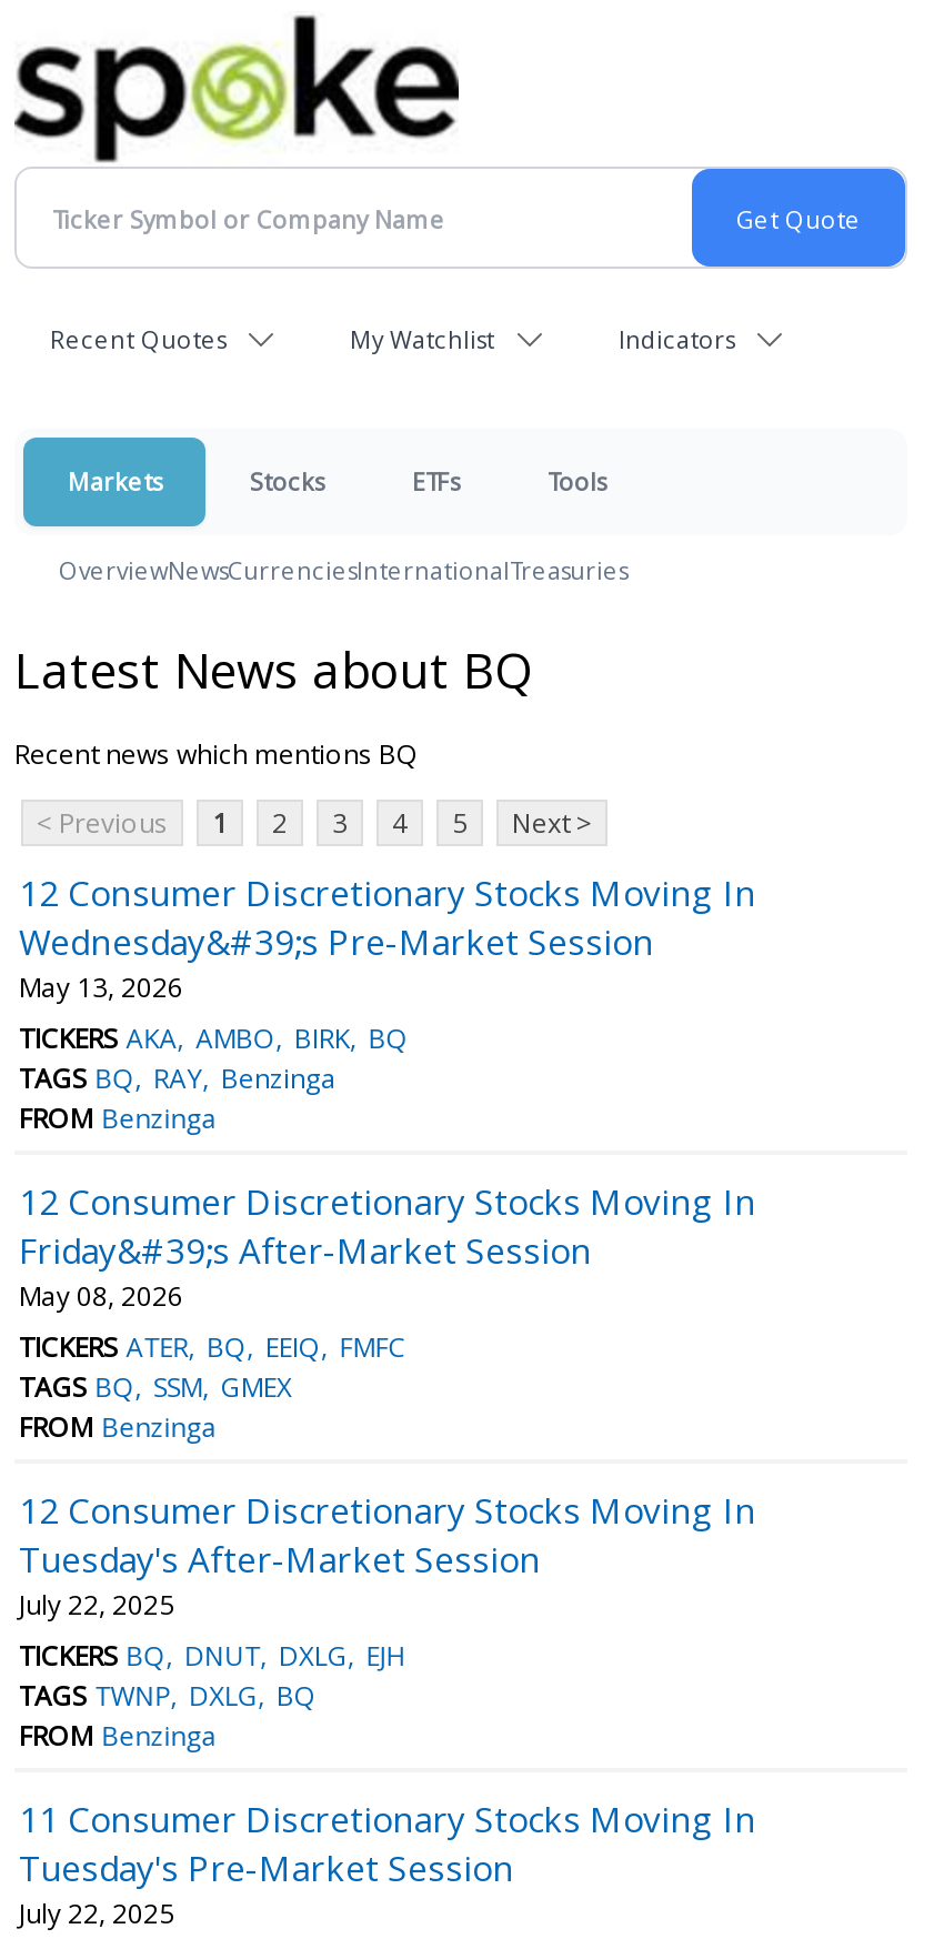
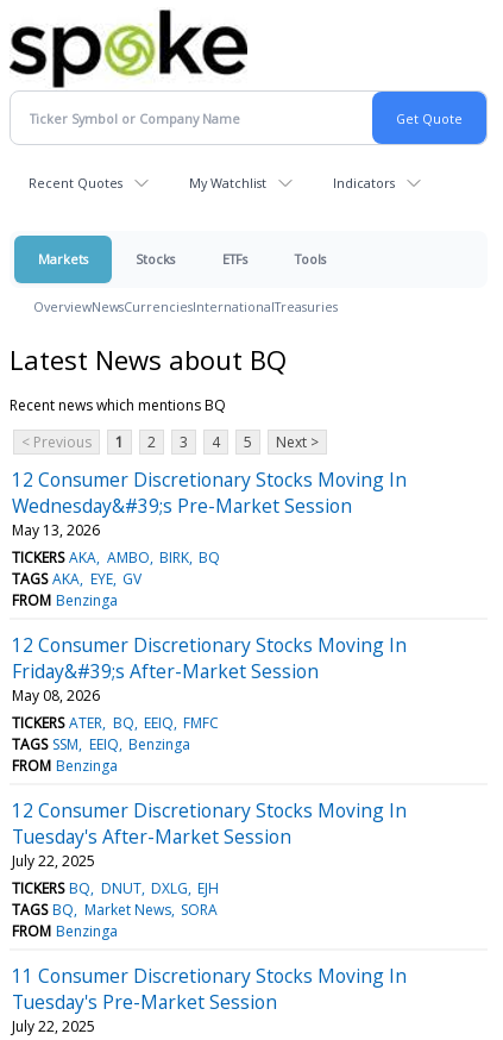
- TAGS BQ RAY Benzinga
+ TAGS AKA EYE GV

- TAGS BQ SSM GMEX
+ TAGS SSM EEIQ Benzinga

- TAGS TWNP DXLG BQ
+ TAGS BQ Market News SORA
